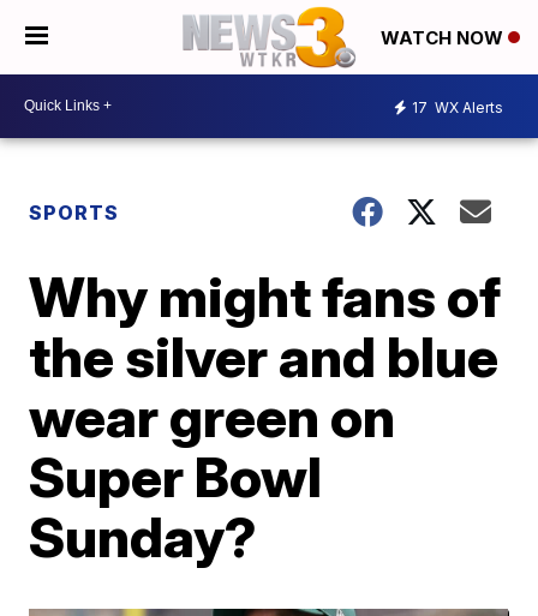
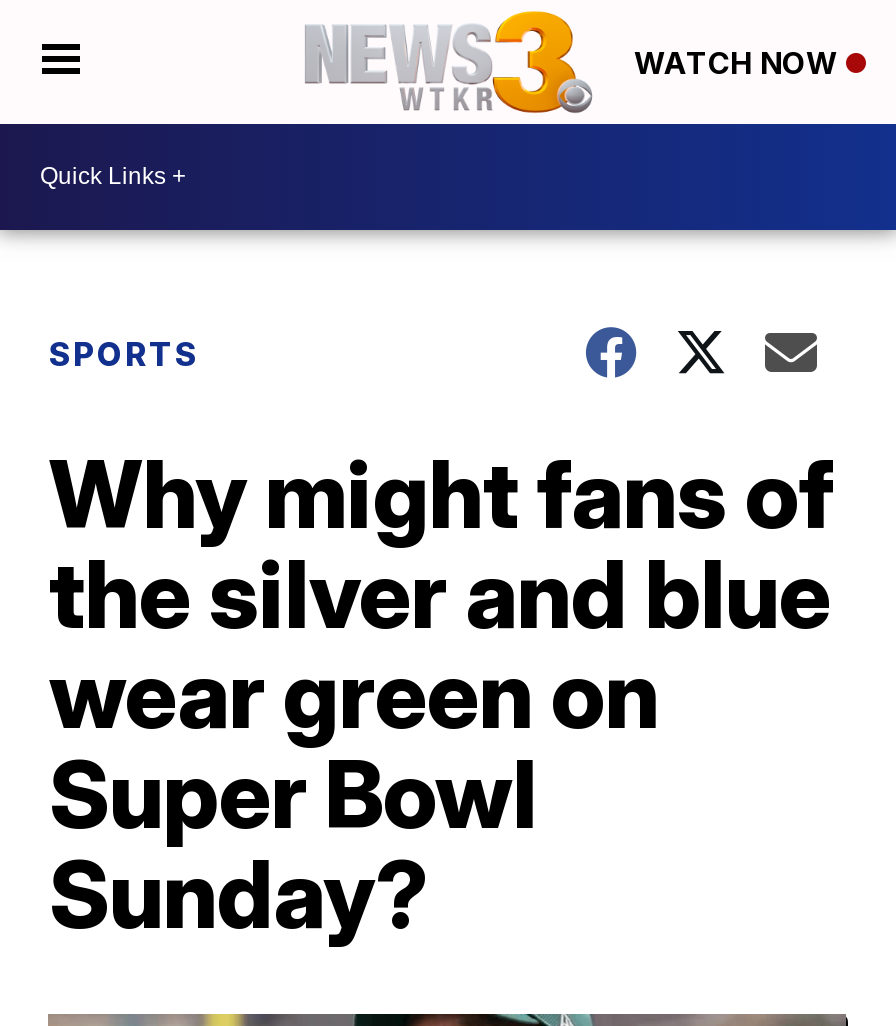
- 17 WX Alerts
